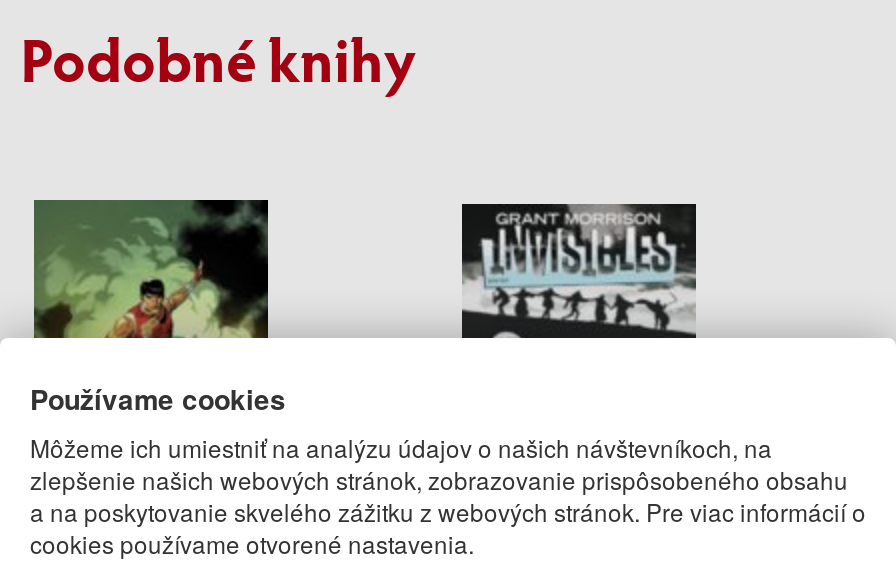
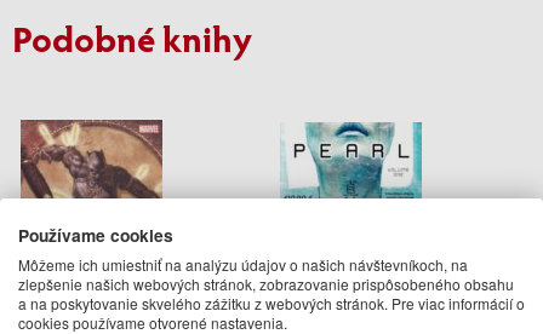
- [image]
+ [image]

- [image]
+ [image]
